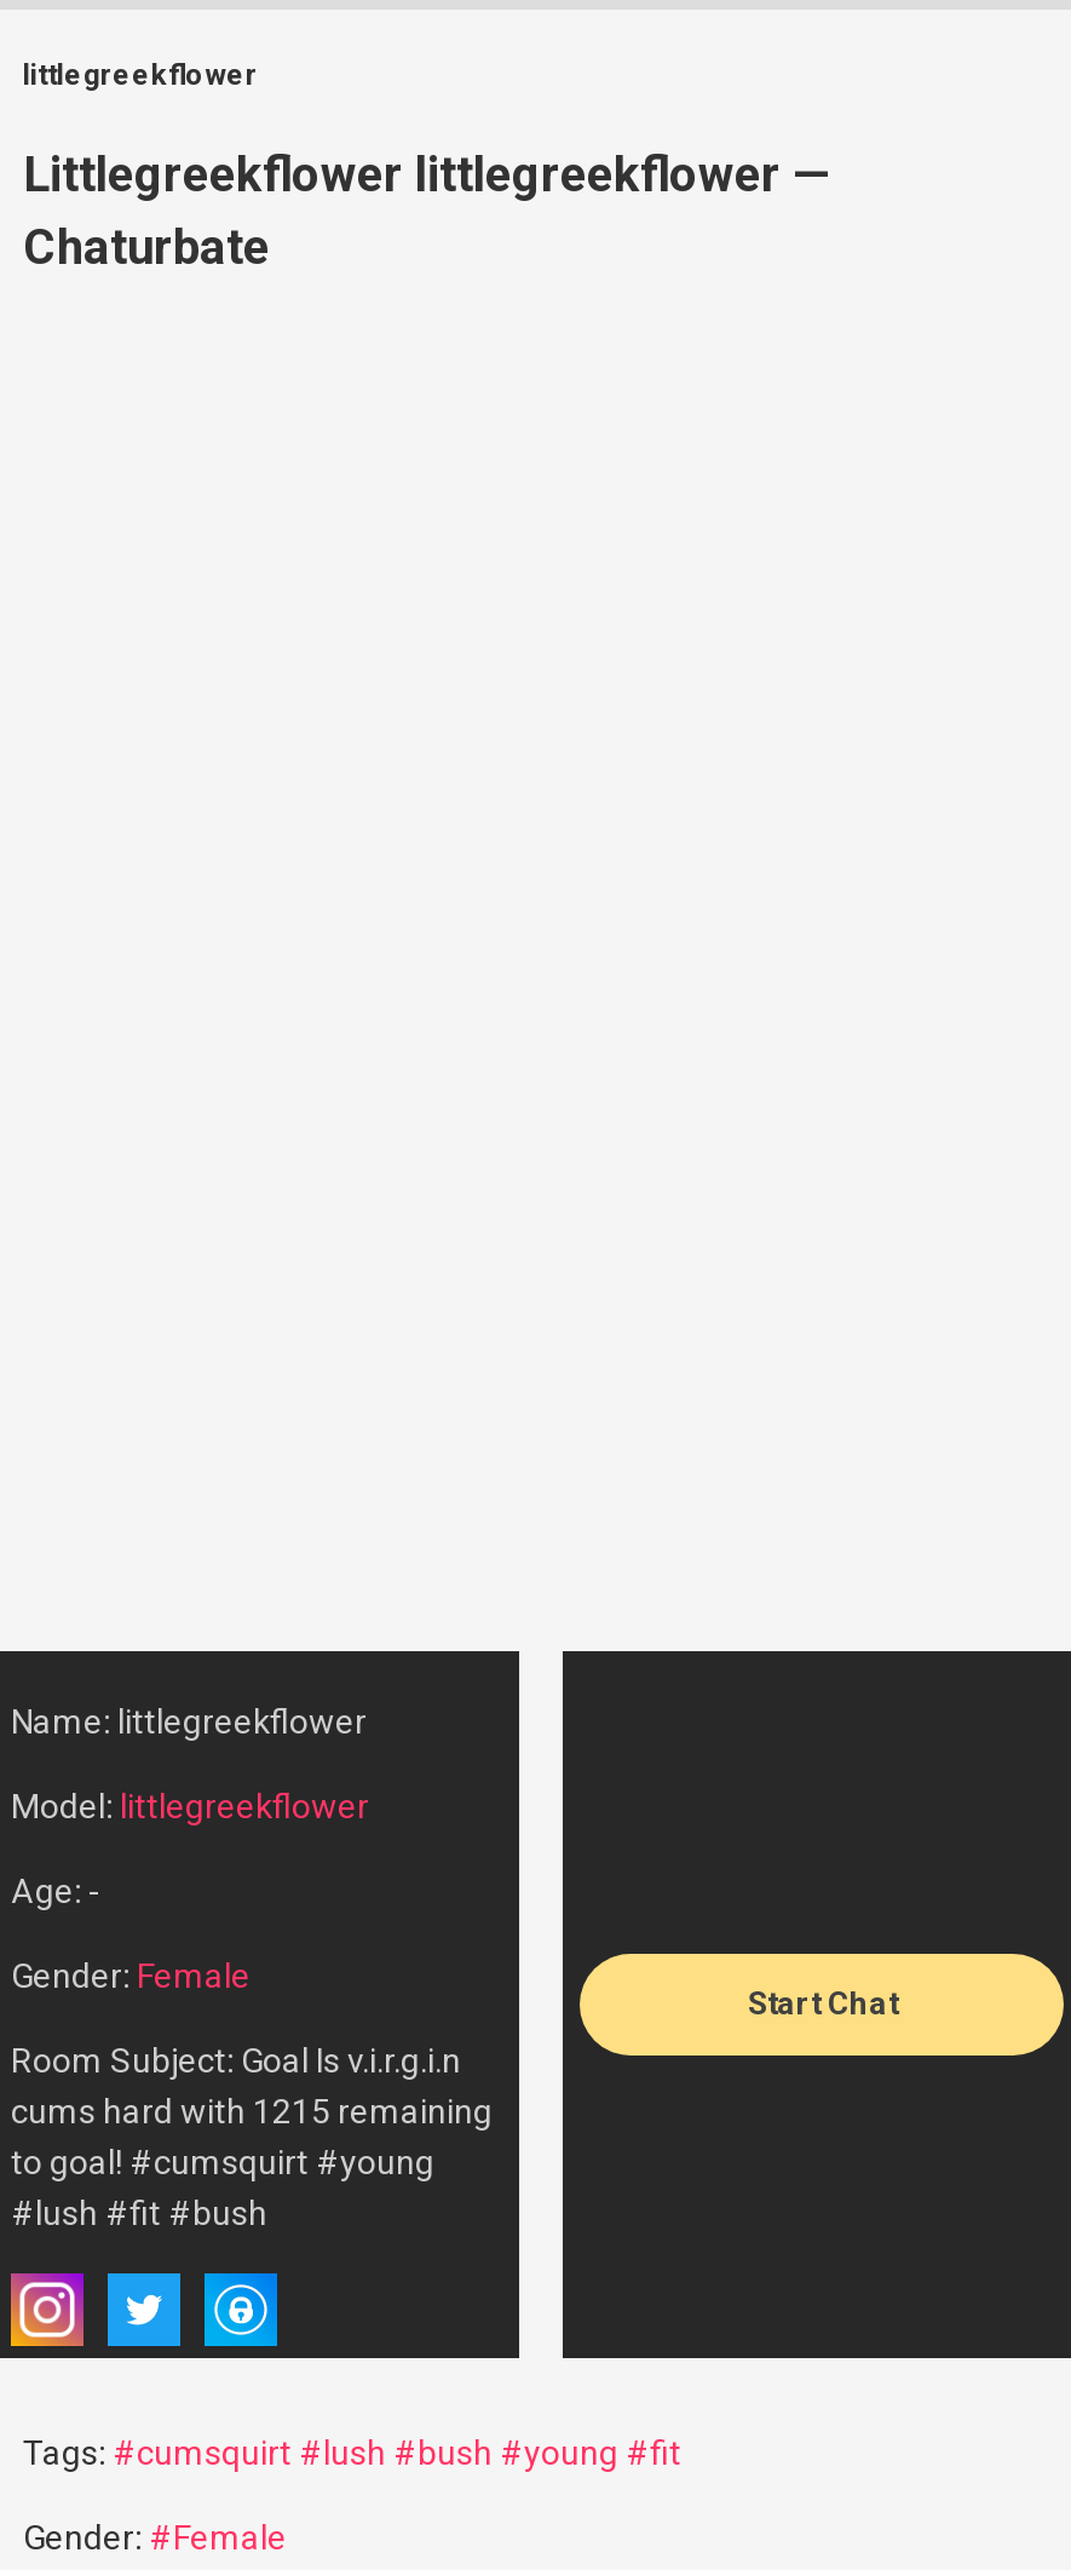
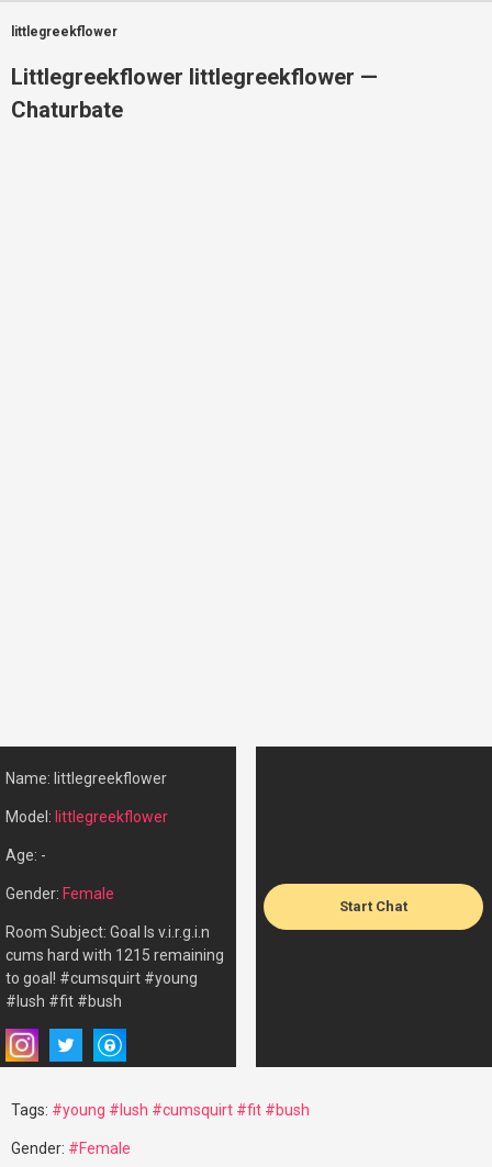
- Tags: #cumsquirt #lush #bush #young #fit
+ Tags: #young #lush #cumsquirt #fit #bush
